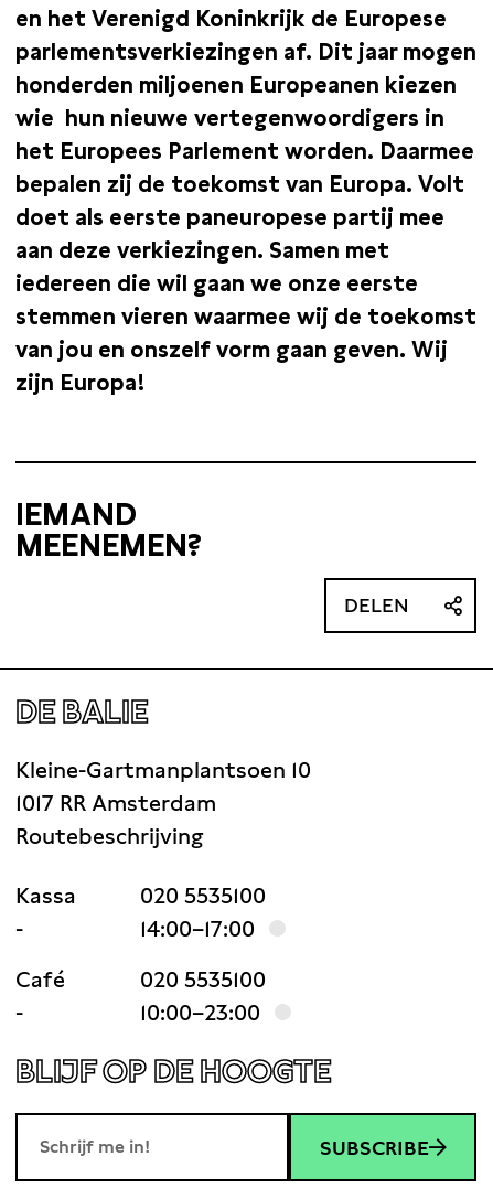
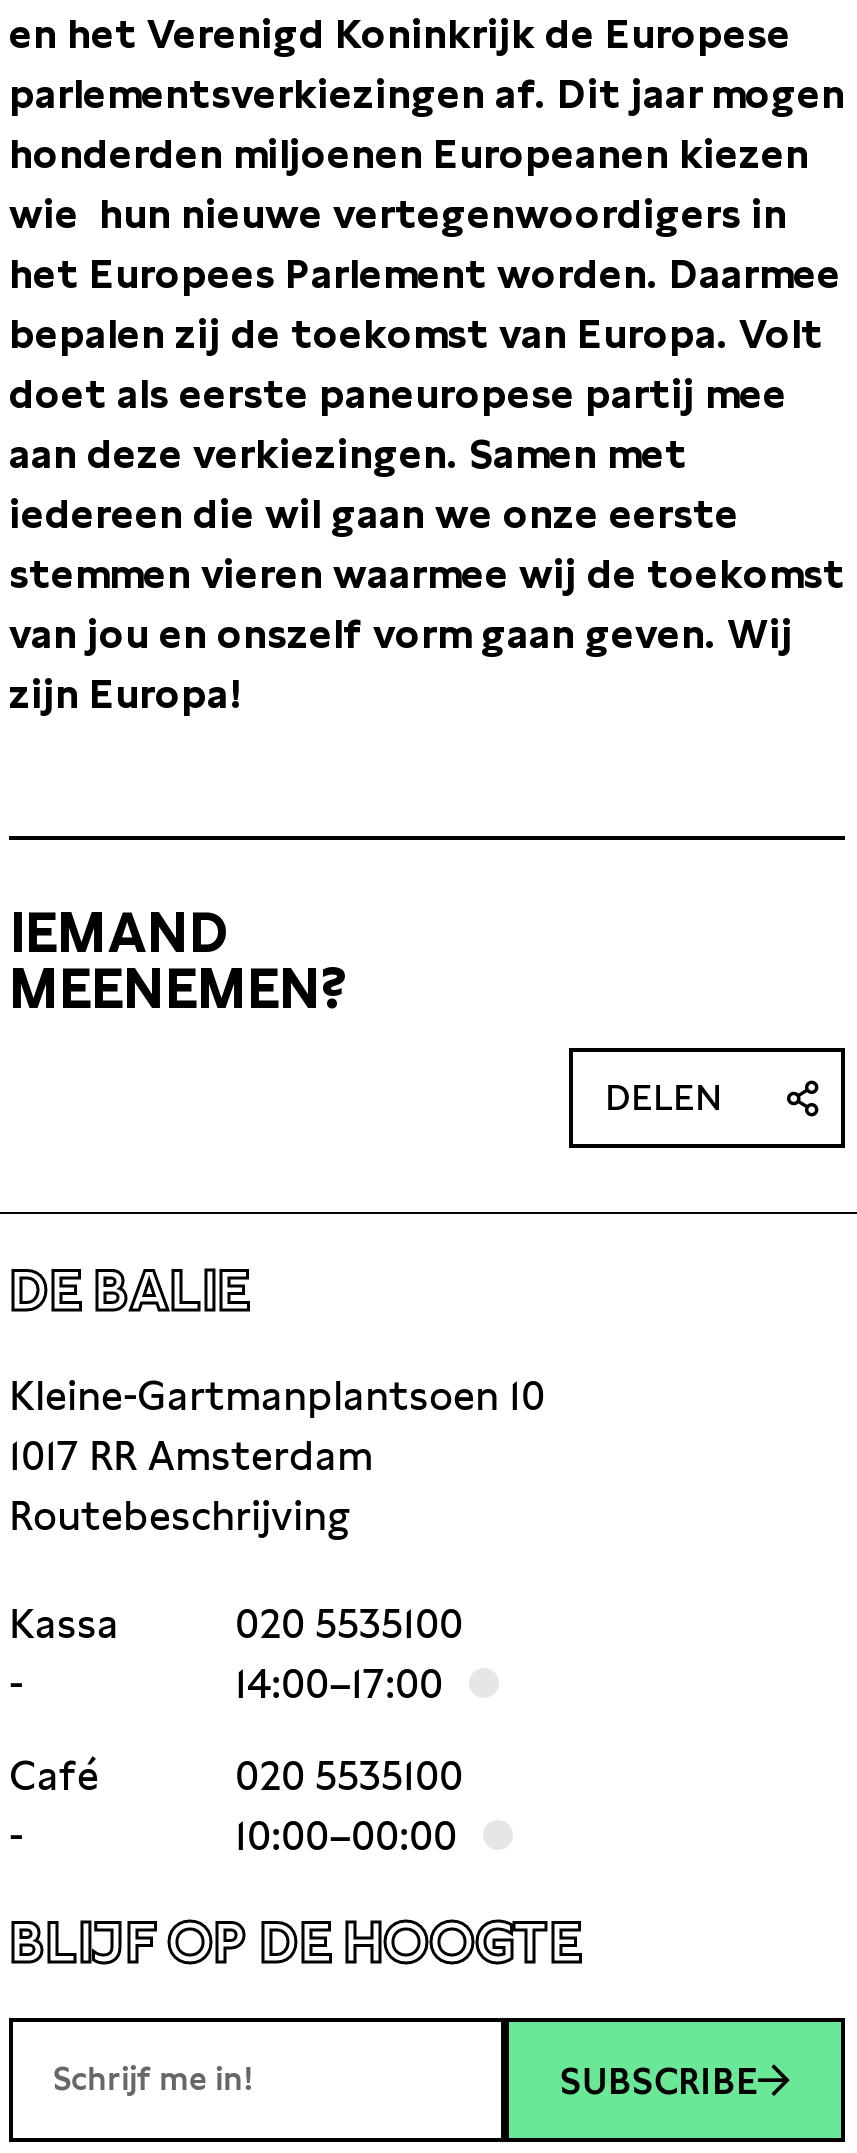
- 10:00–23:00
+ 10:00–00:00
